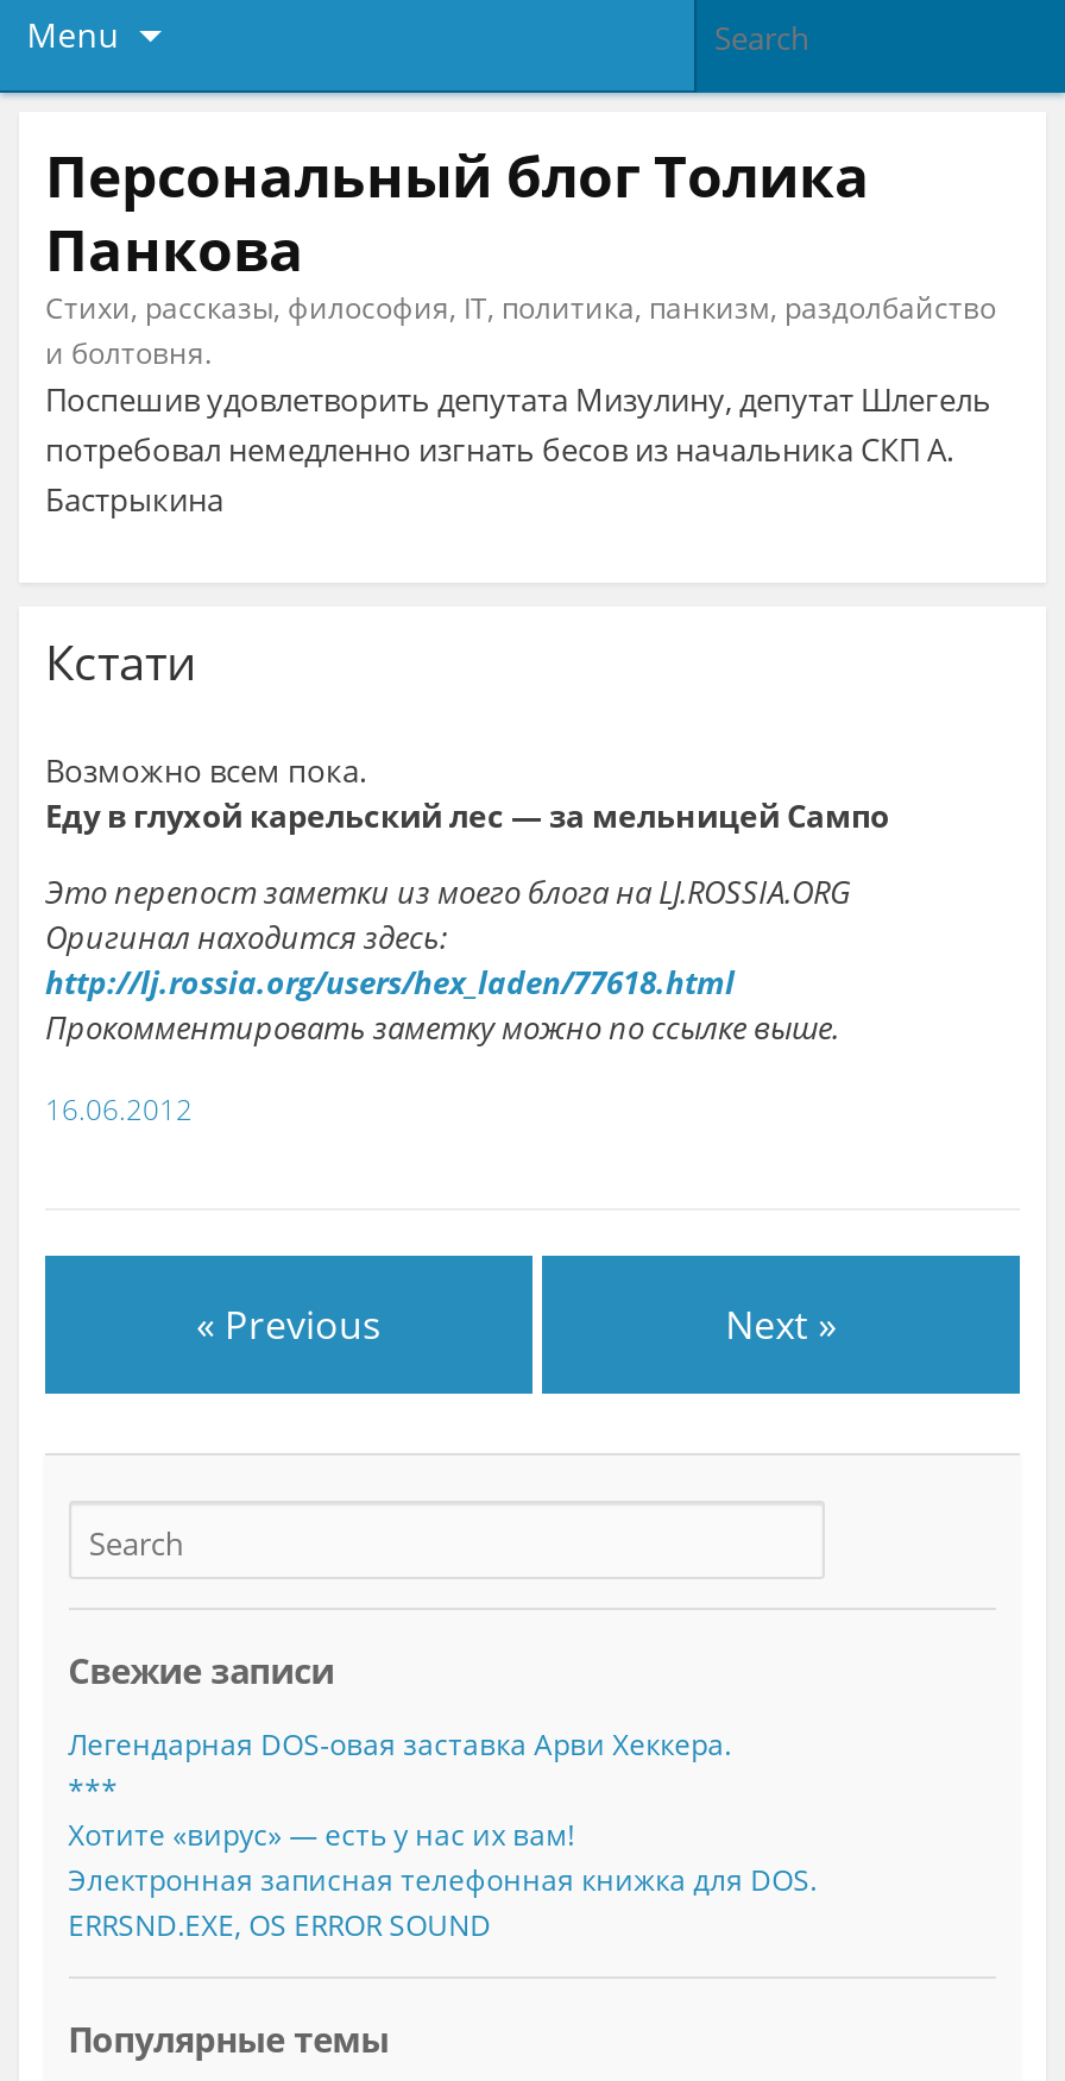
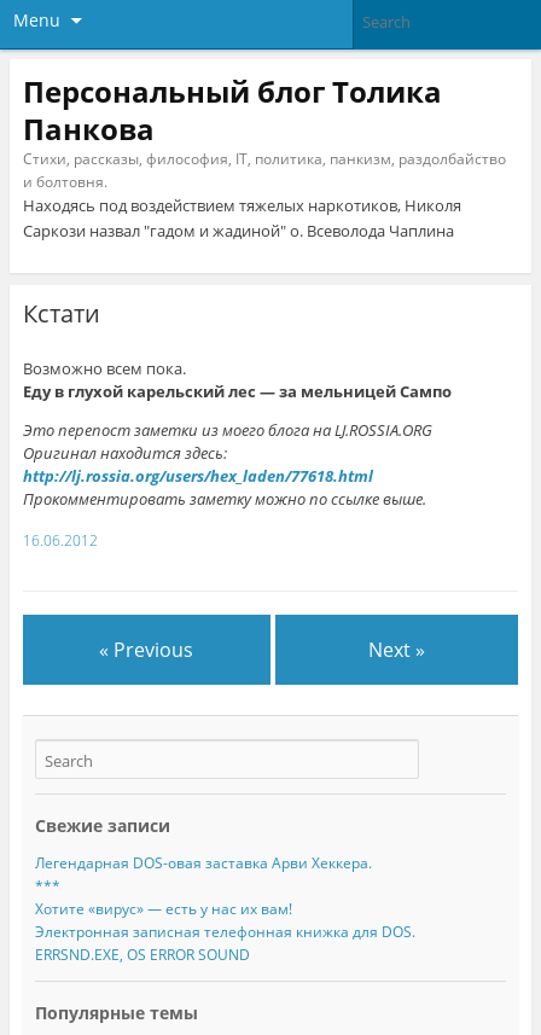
- Поспешив удовлетворить депутата Мизулину, депутат Шлегель
- потребовал немедленно изгнать бесов из начальника СКП А.
- Бастрыкина
+ Находясь под воздействием тяжелых наркотиков, Николя
+ Саркози назвал "гадом и жадиной" о. Всеволода Чаплина
